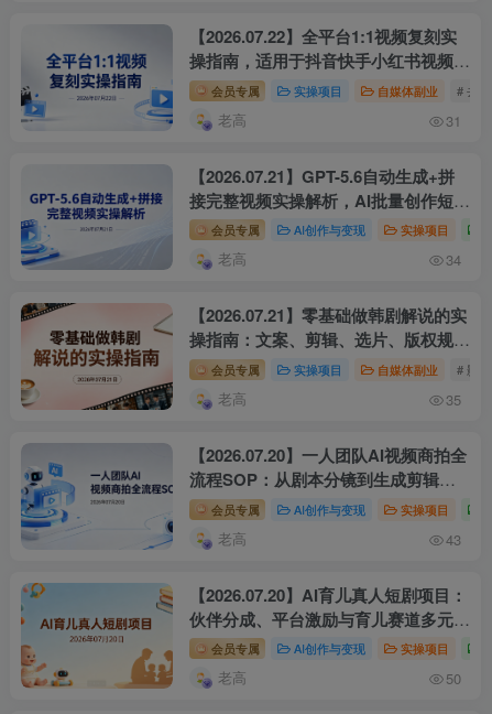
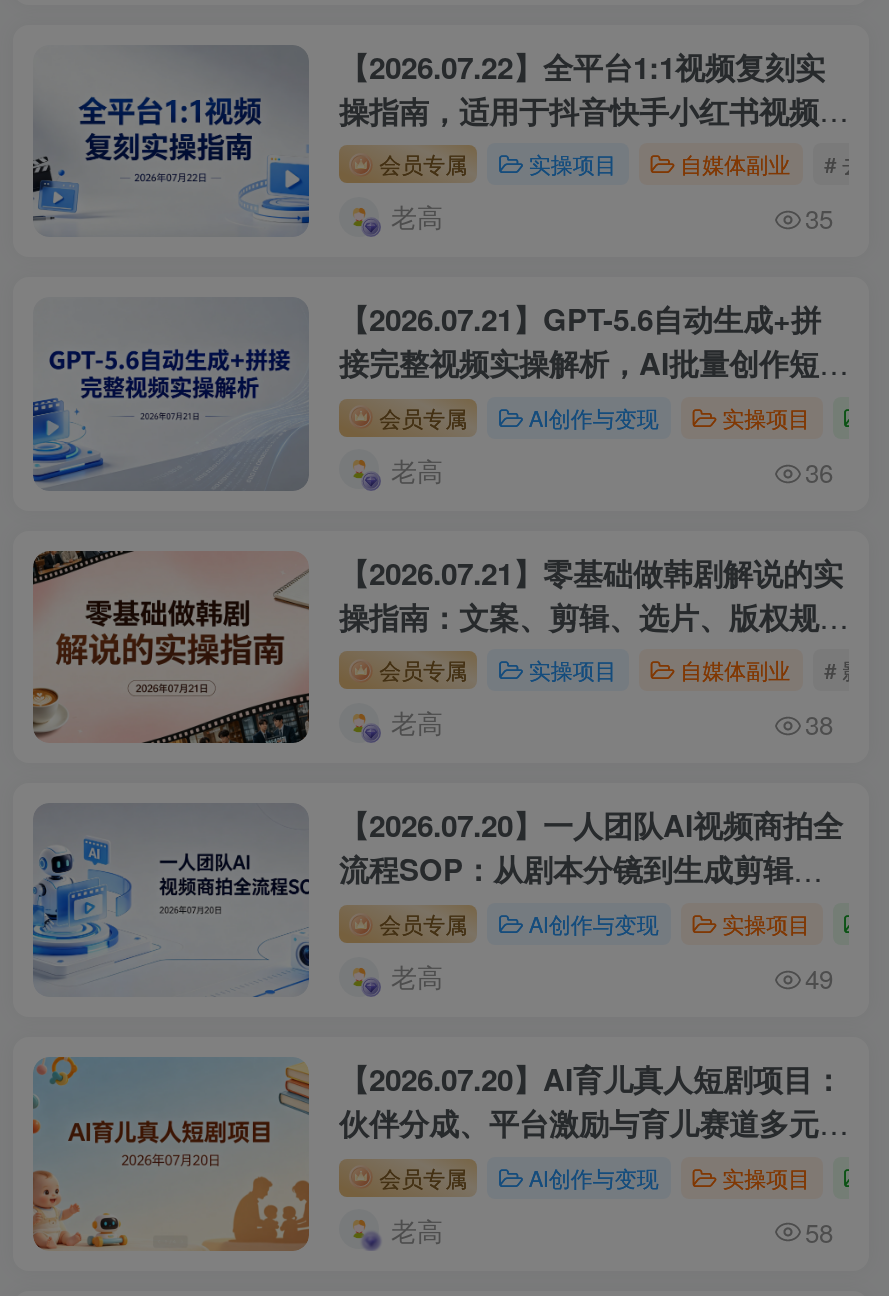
- 31
+ 35

- 34
+ 36

- 35
+ 38

- 43
+ 49

- 50
+ 58
